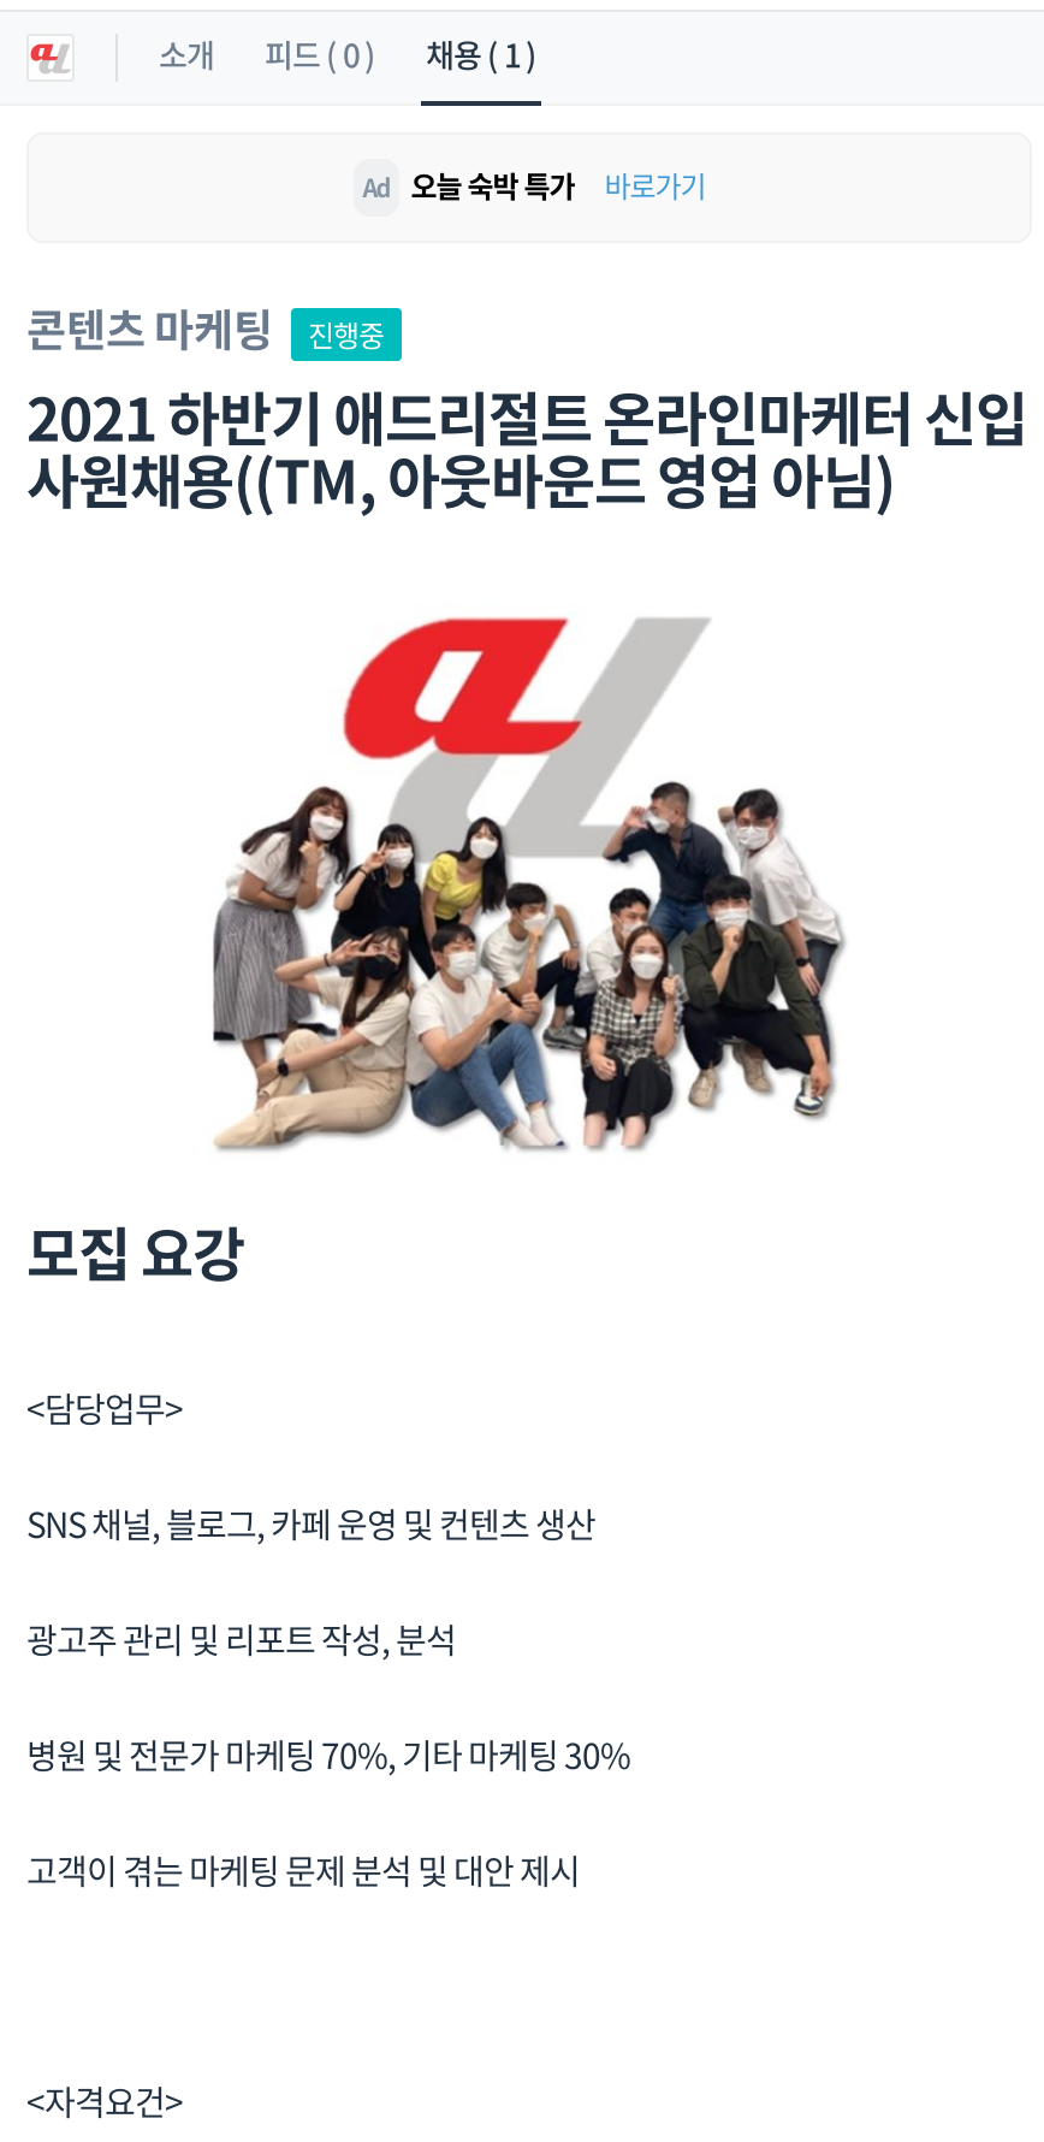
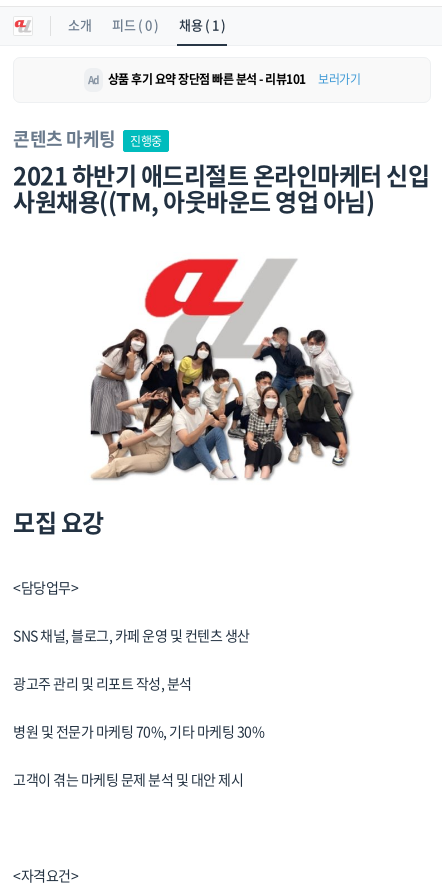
- Ad 오늘 숙박 특가 바로가기
+ Ad 상품 후기 요약 장단점 빠른 분석 - 리뷰101 보러가기
